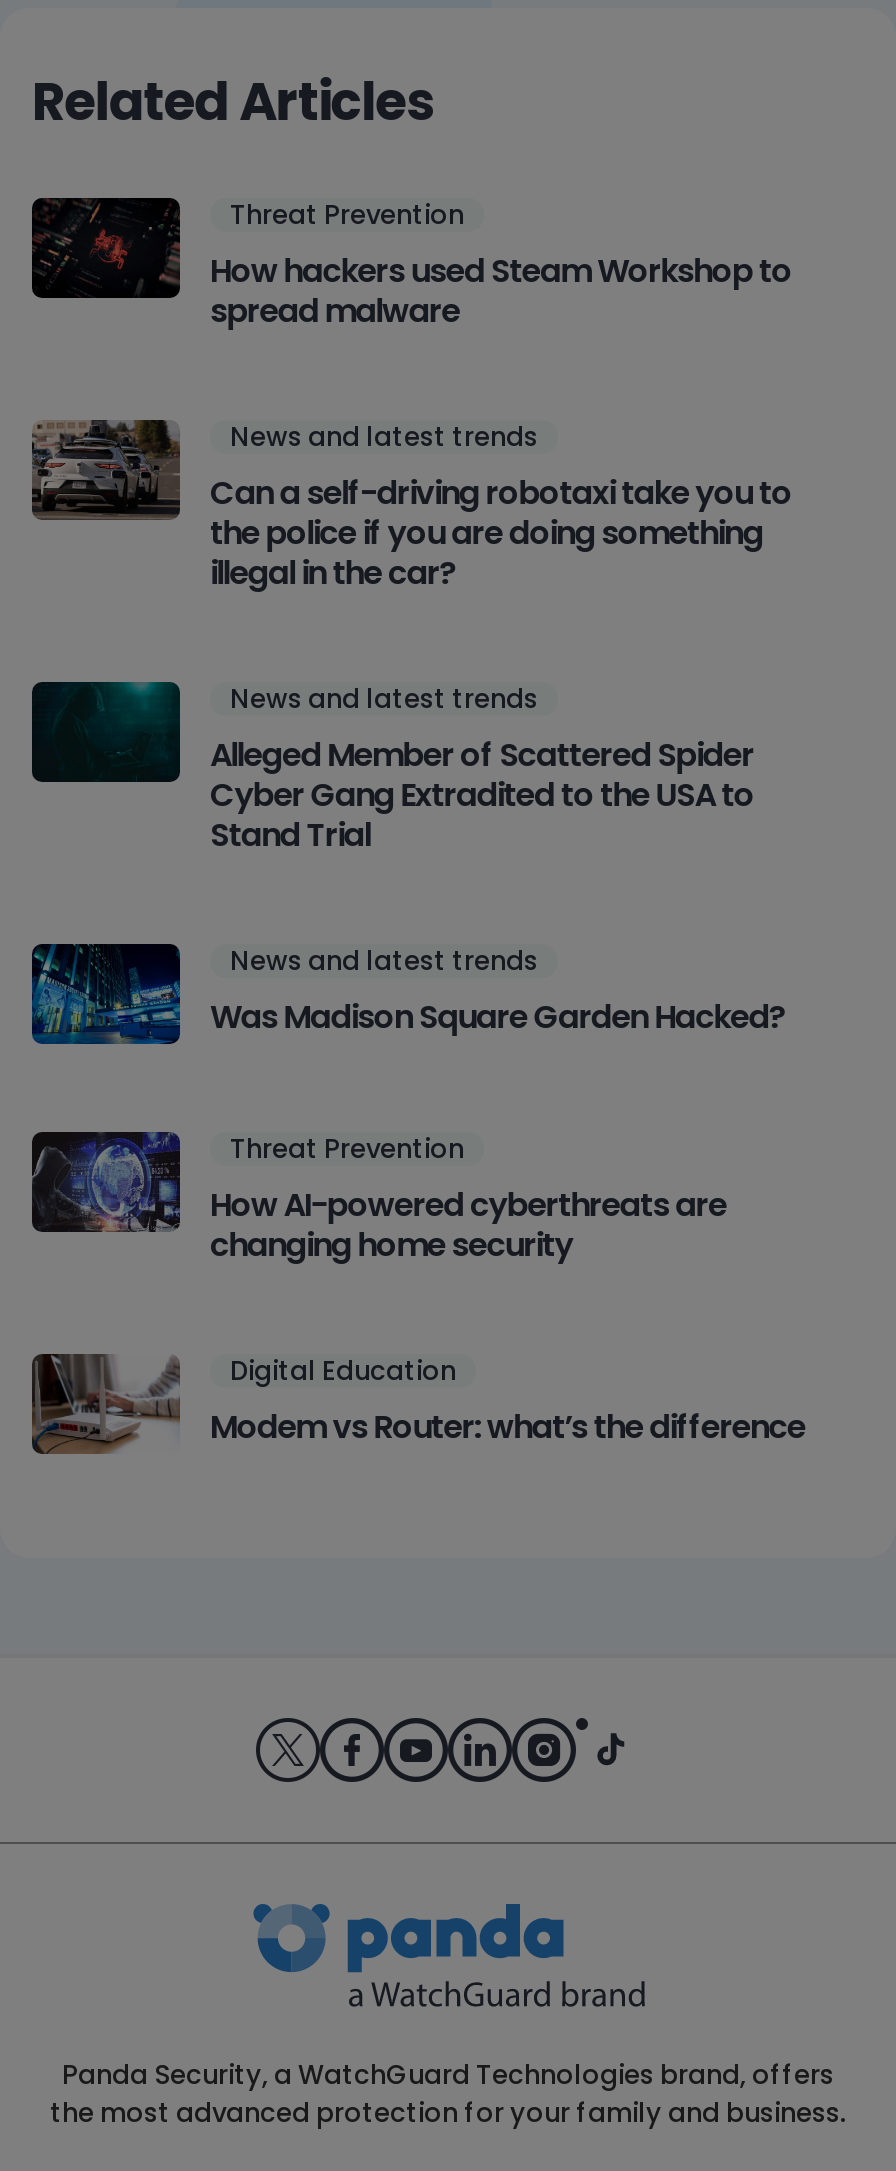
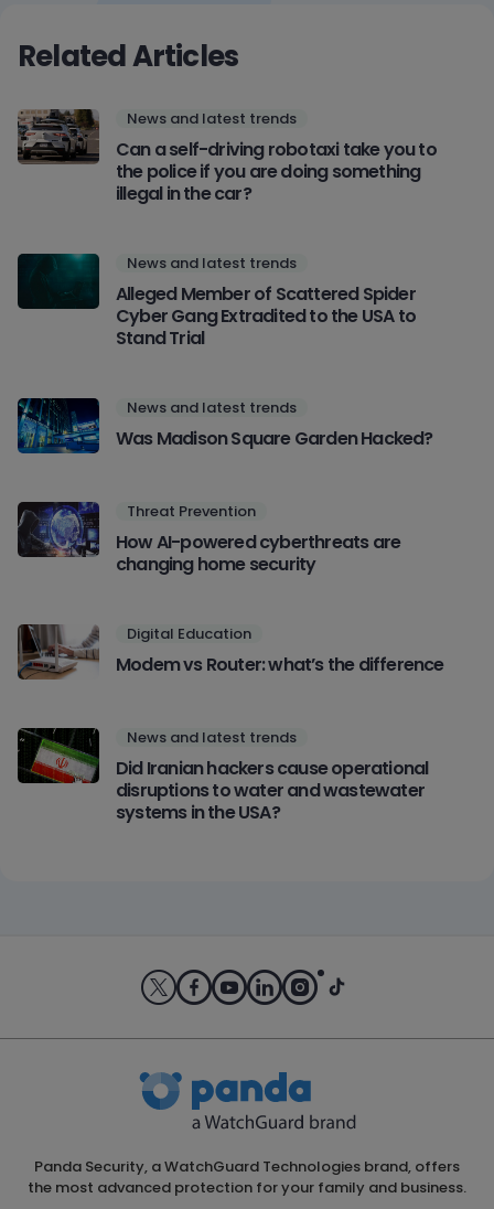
- [image]
- Threat Prevention
- How hackers used Steam Workshop to
- spread malware

moved up: [image] | News and latest trends | Can a self-driving robotaxi take you to | ... | Digital Education | Modem vs Router: what’s the difference

+ [image]
+ News and latest trends
+ Did Iranian hackers cause operational
+ disruptions to water and wastewater
+ systems in the USA?
